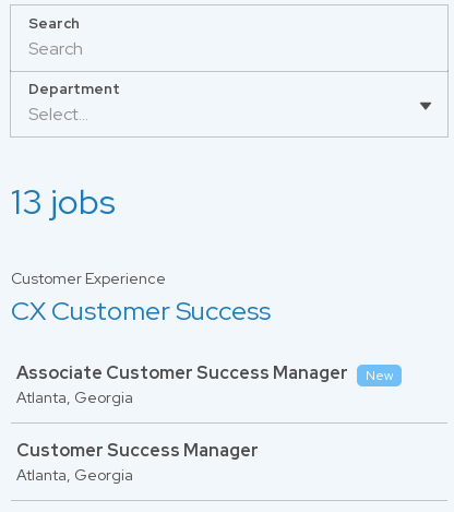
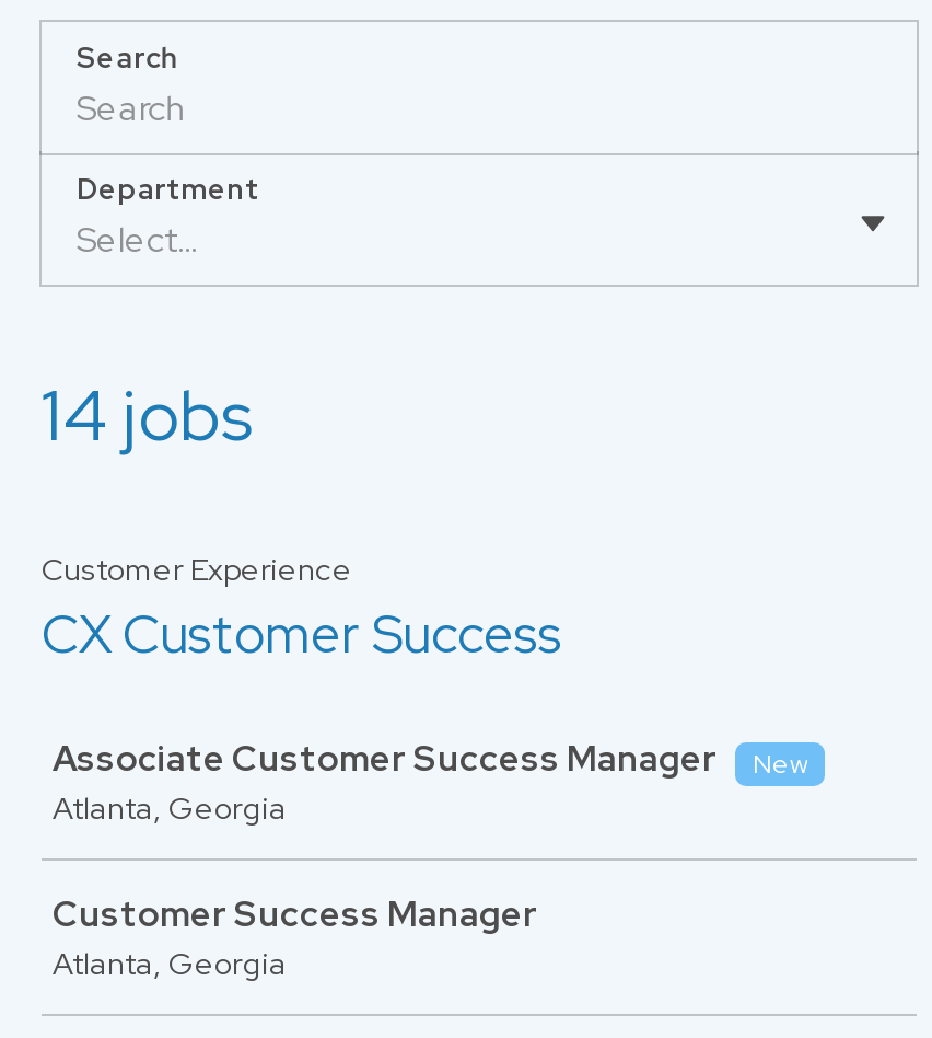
- 13 jobs
+ 14 jobs
